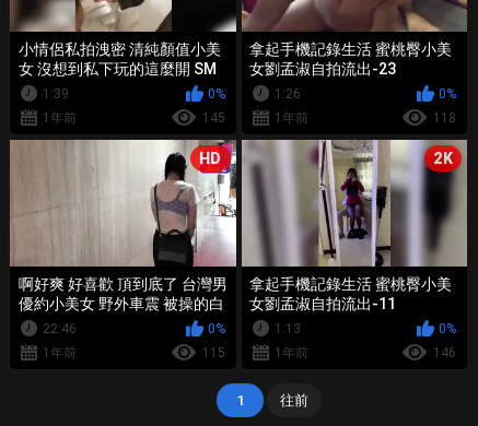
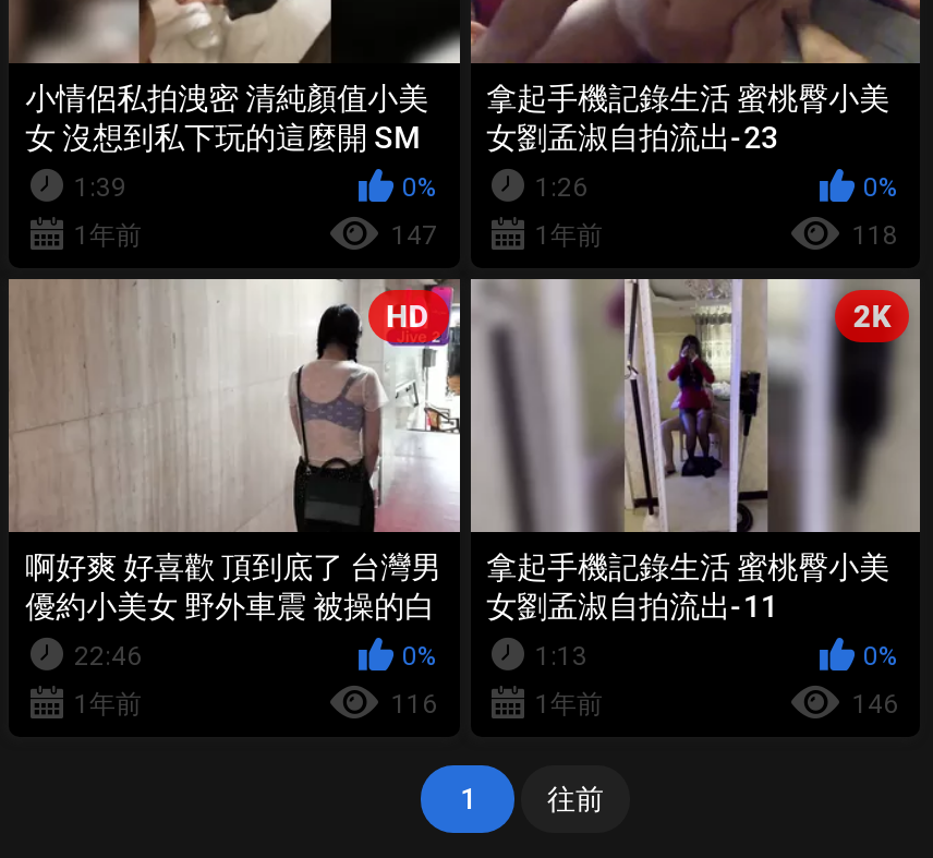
- 145
+ 147

- 115
+ 116
